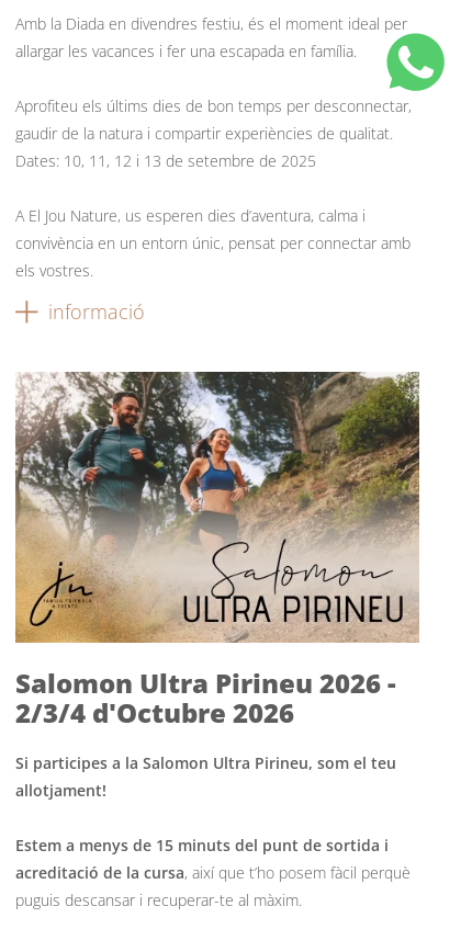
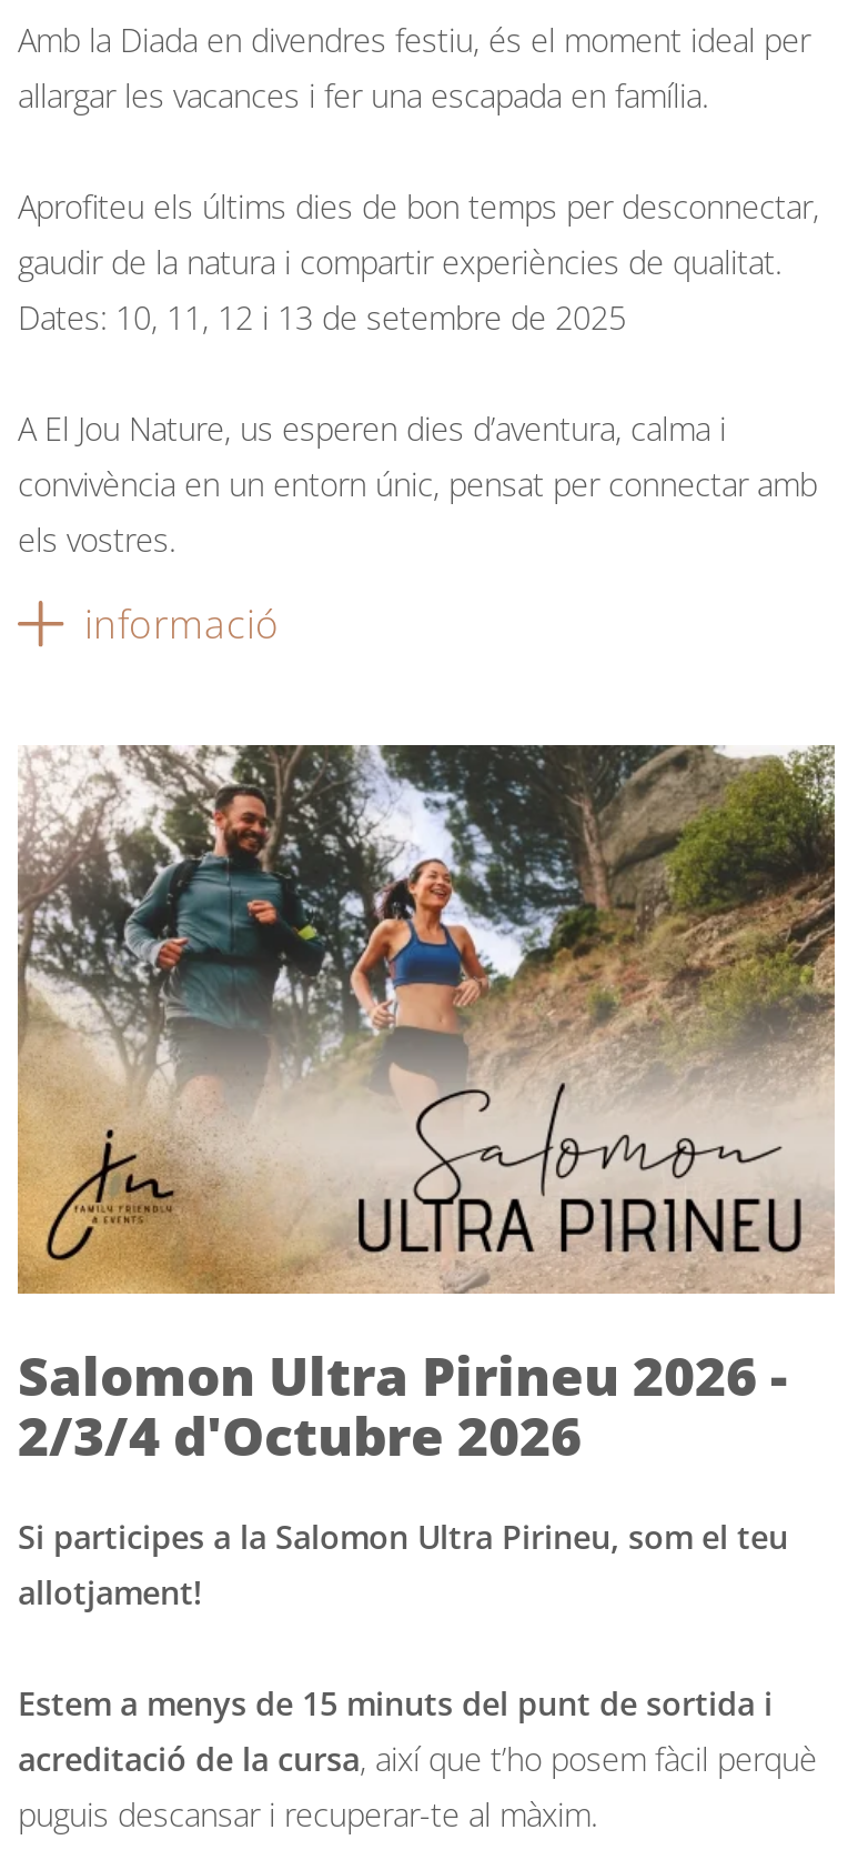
- [image]
